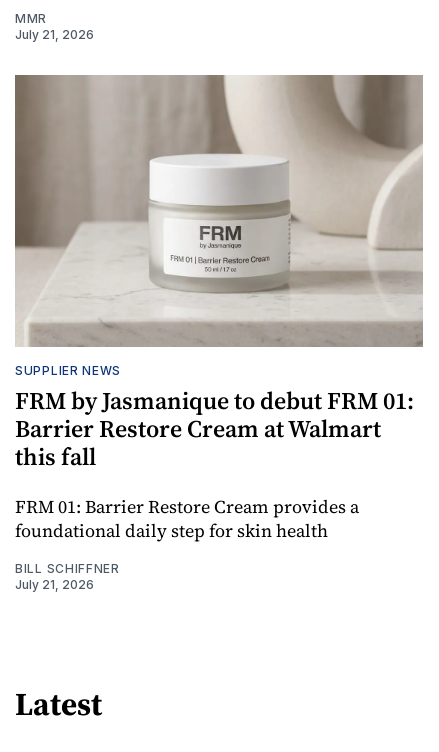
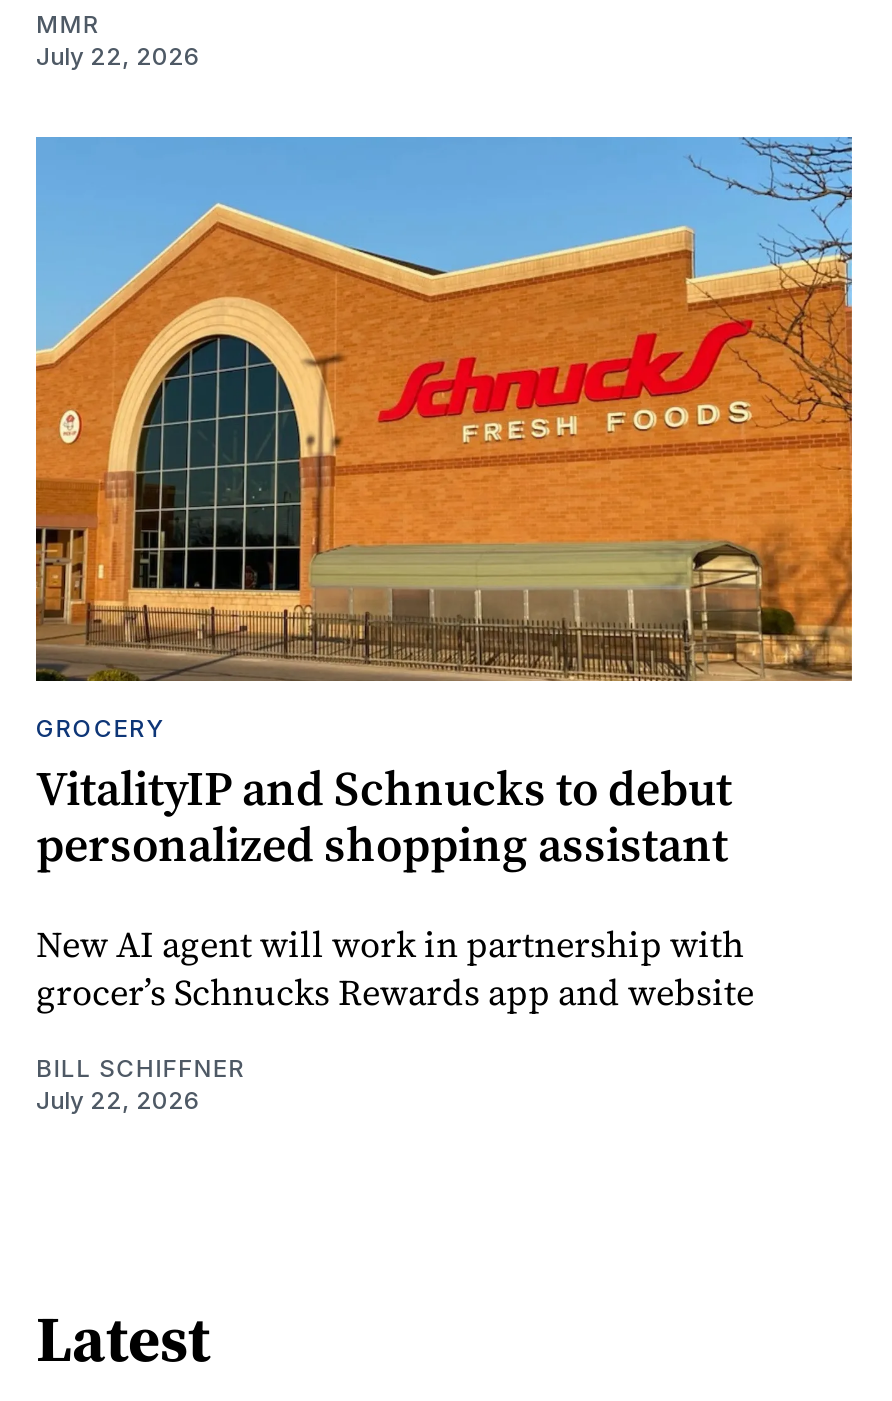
- July 21, 2026
+ July 22, 2026

- [image]
- SUPPLIER NEWS
- FRM by Jasmanique to debut FRM 01:
- Barrier Restore Cream at Walmart
- this fall
+ [image]
+ GROCERY
+ VitalityIP and Schnucks to debut
+ personalized shopping assistant

- FRM 01: Barrier Restore Cream provides a
- foundational daily step for skin health
+ New AI agent will work in partnership with
+ grocer’s Schnucks Rewards app and website

- July 21, 2026
+ July 22, 2026
